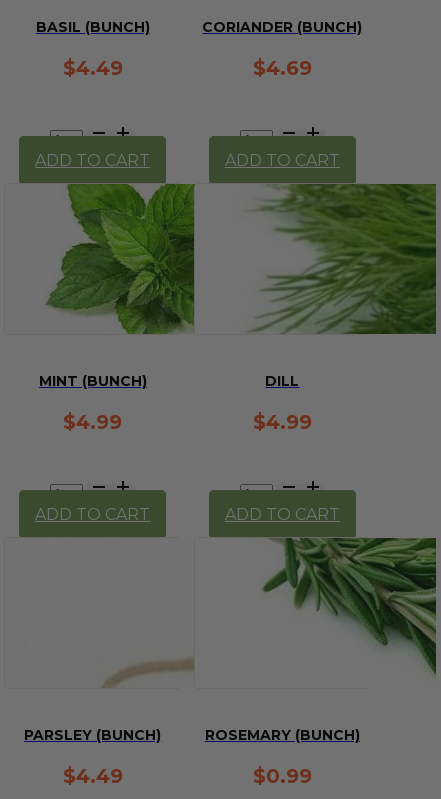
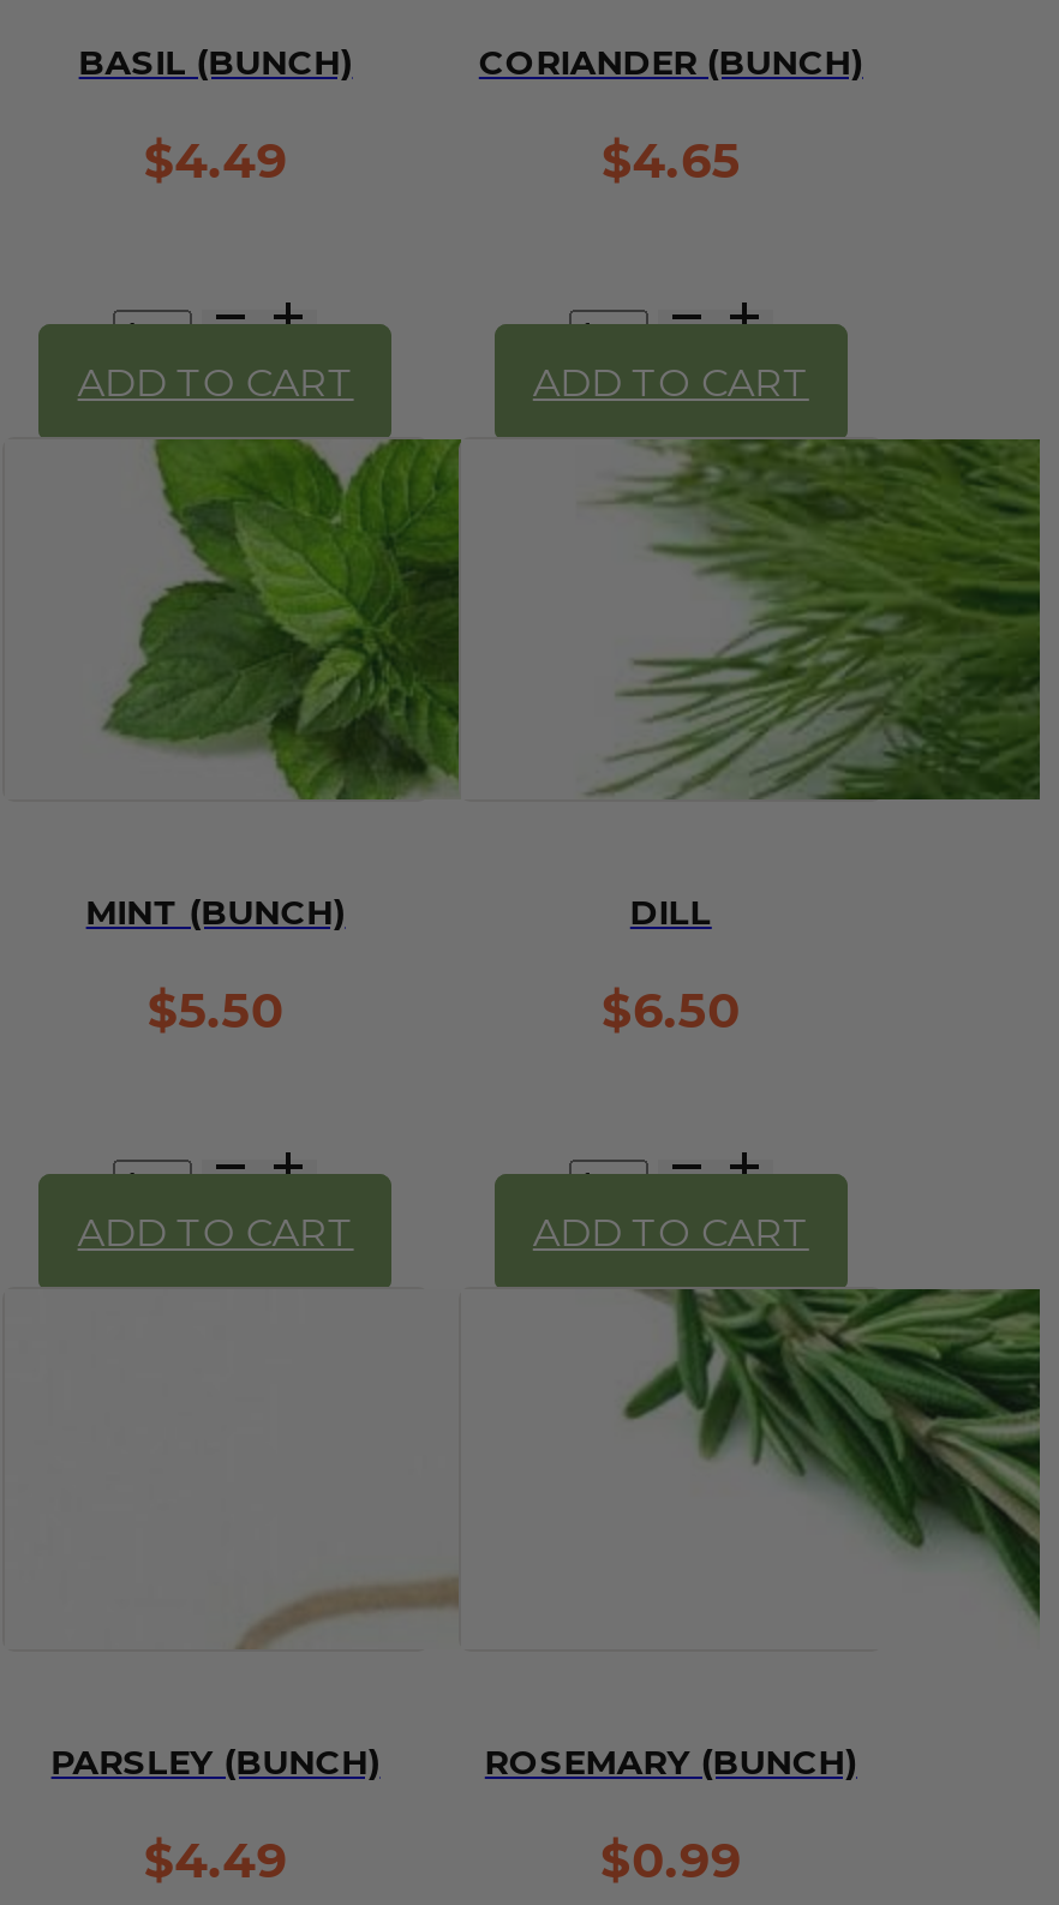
- $4.69
+ $4.65

- $4.99
+ $5.50

- $4.99
+ $6.50
